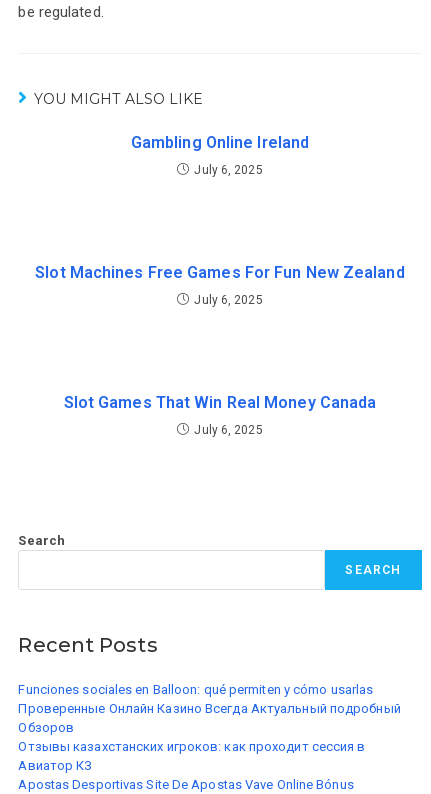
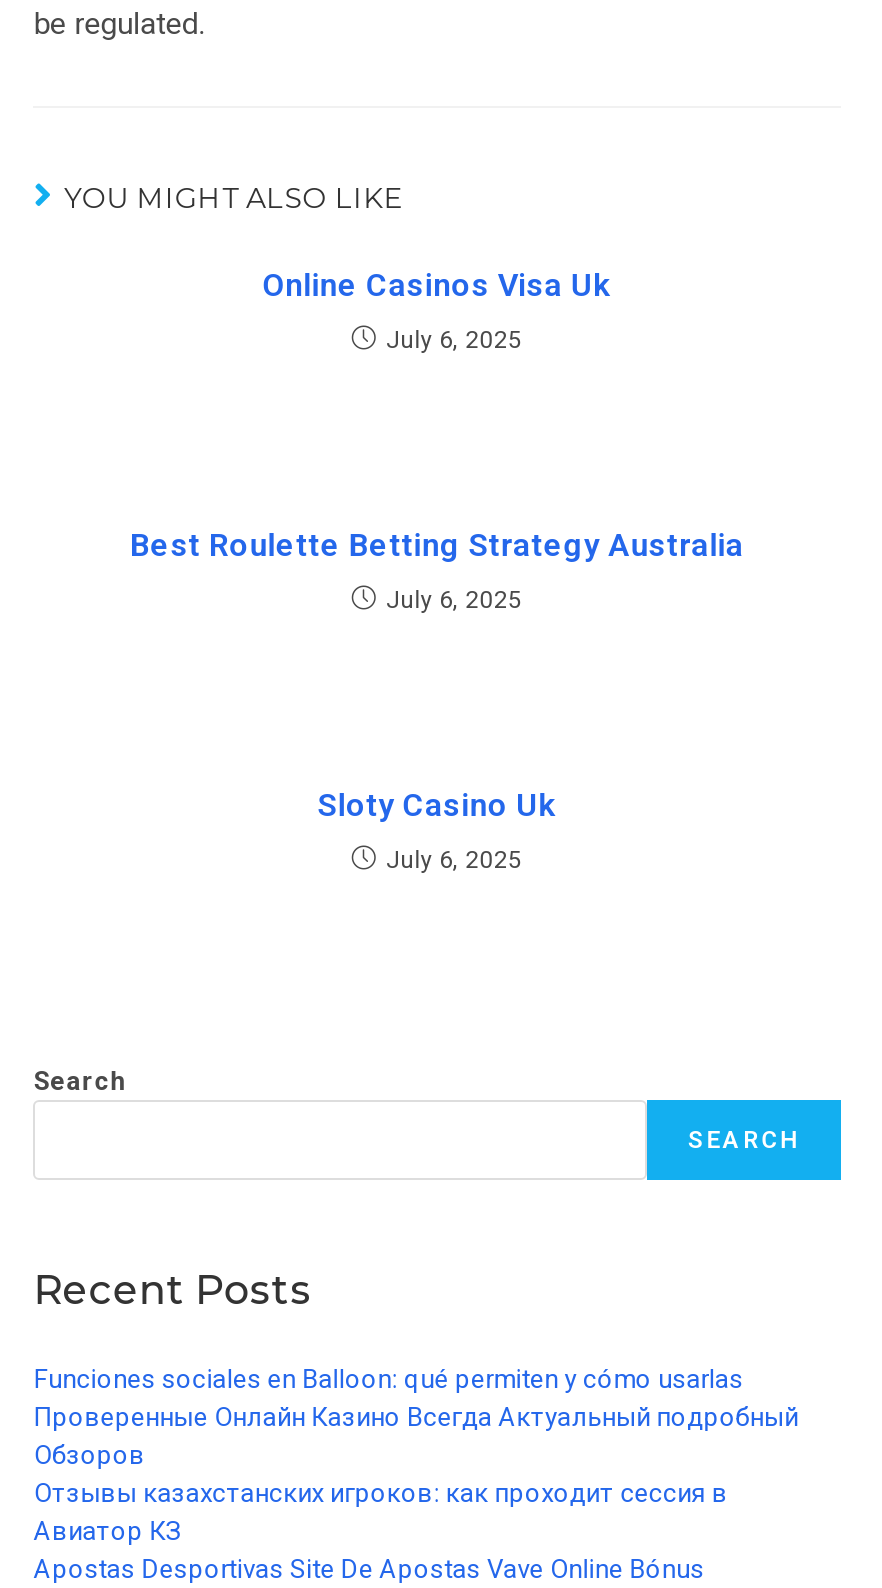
- Gambling Online Ireland
+ Online Casinos Visa Uk

- Slot Machines Free Games For Fun New Zealand
+ Best Roulette Betting Strategy Australia

- Slot Games That Win Real Money Canada
+ Sloty Casino Uk
